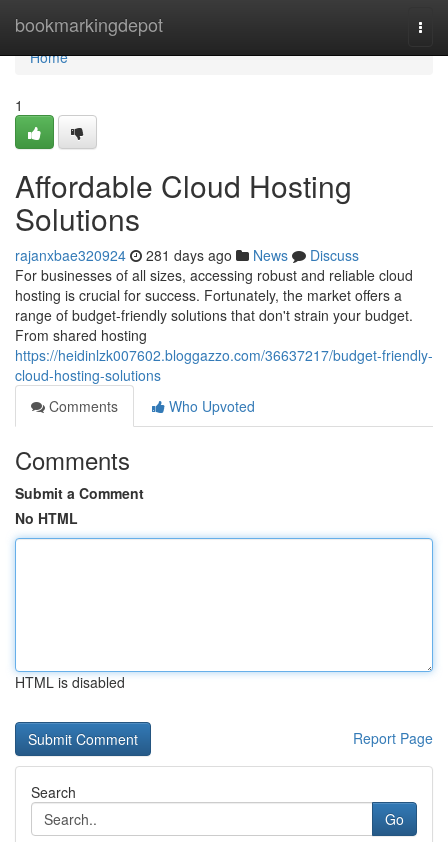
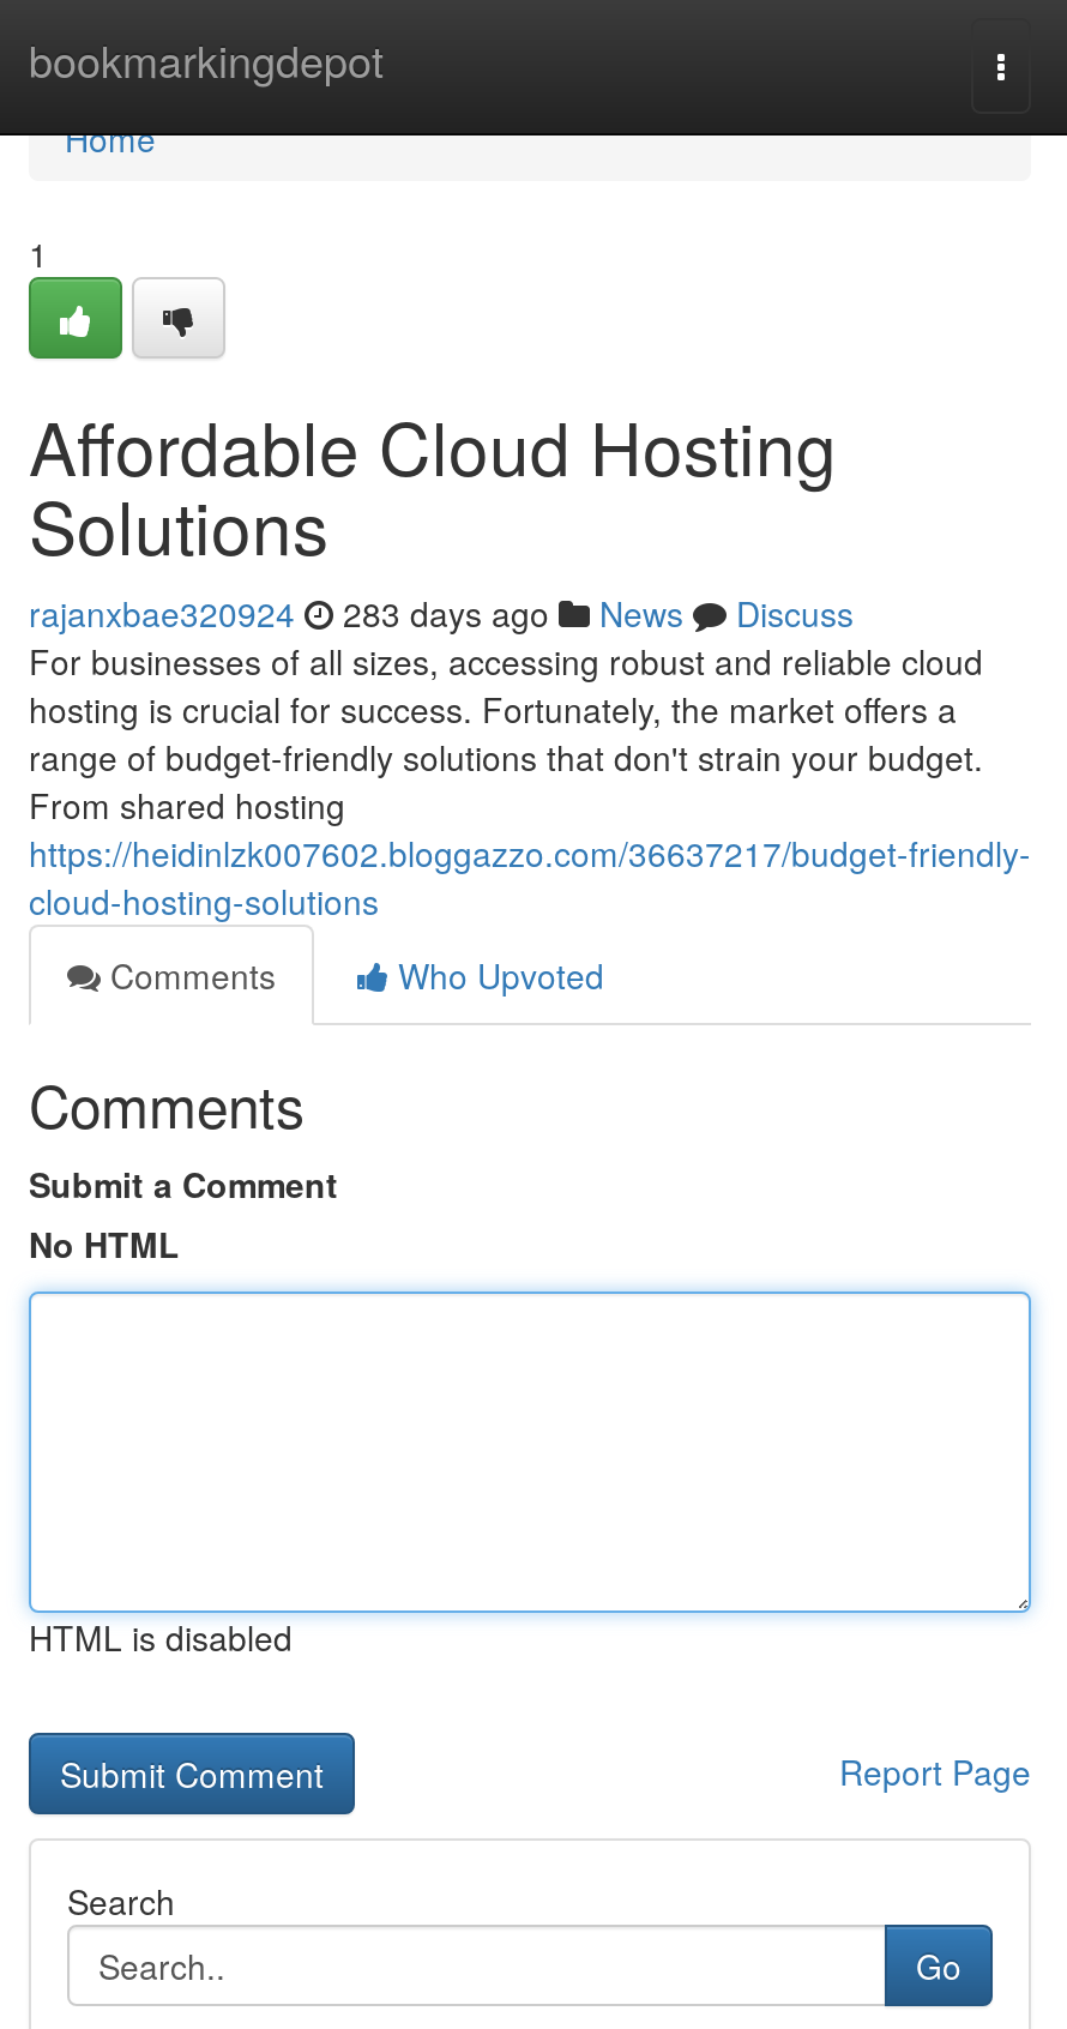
- rajanxbae320924 281 days ago News Discuss
+ rajanxbae320924 283 days ago News Discuss
